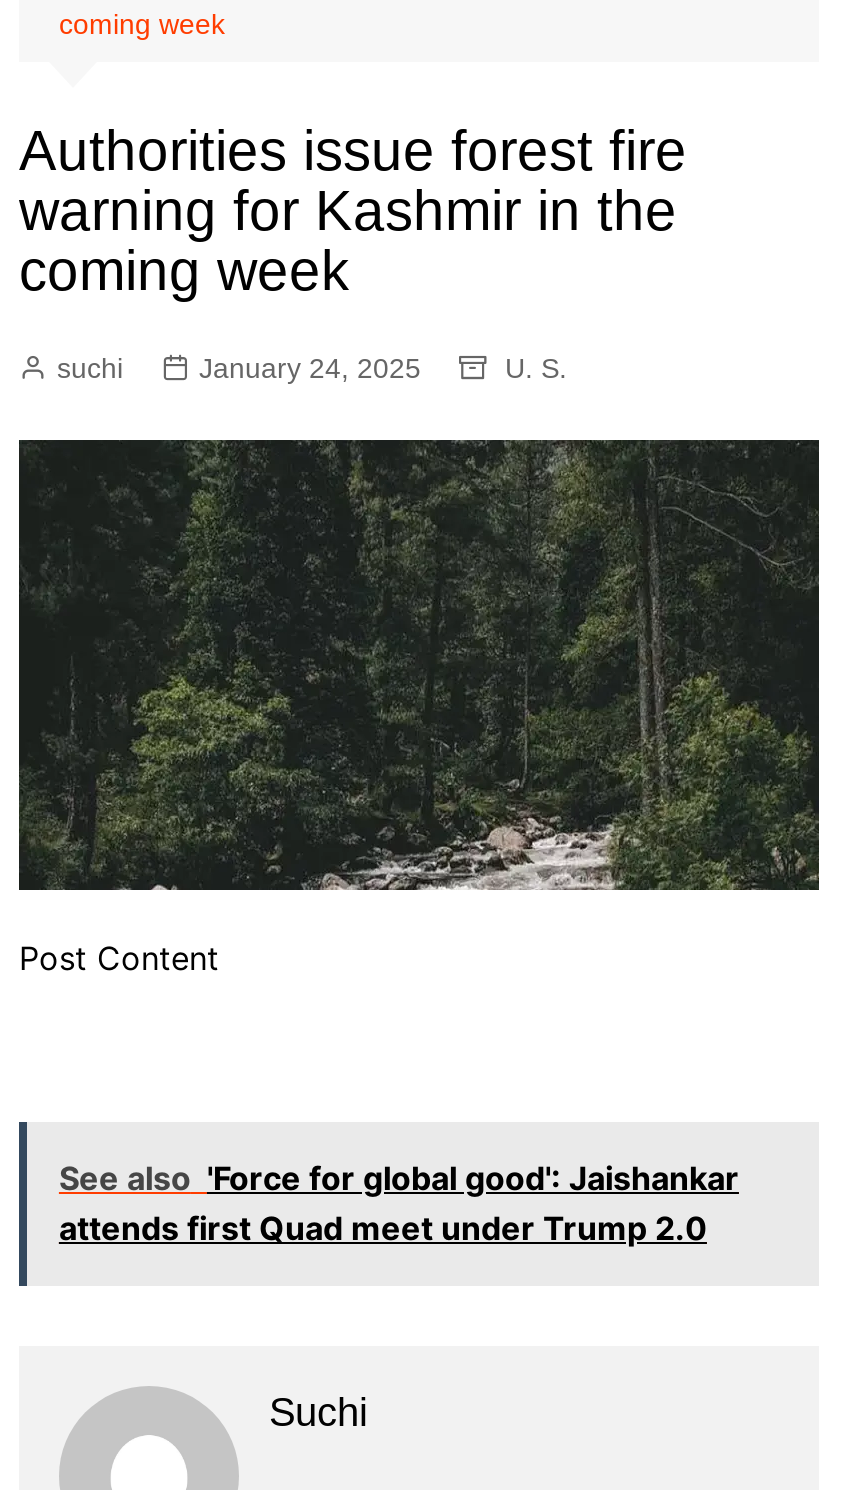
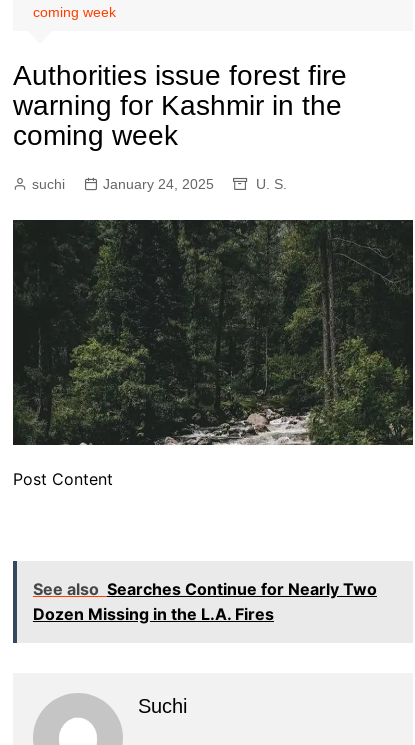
- See also 'Force for global good': Jaishankar
- attends first Quad meet under Trump 2.0
+ See also Searches Continue for Nearly Two
+ Dozen Missing in the L.A. Fires
